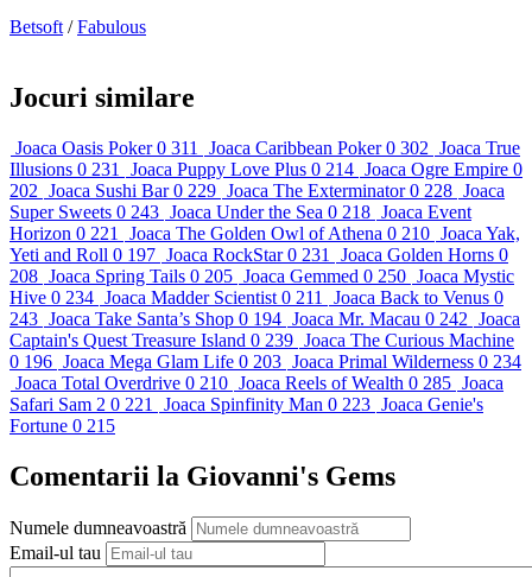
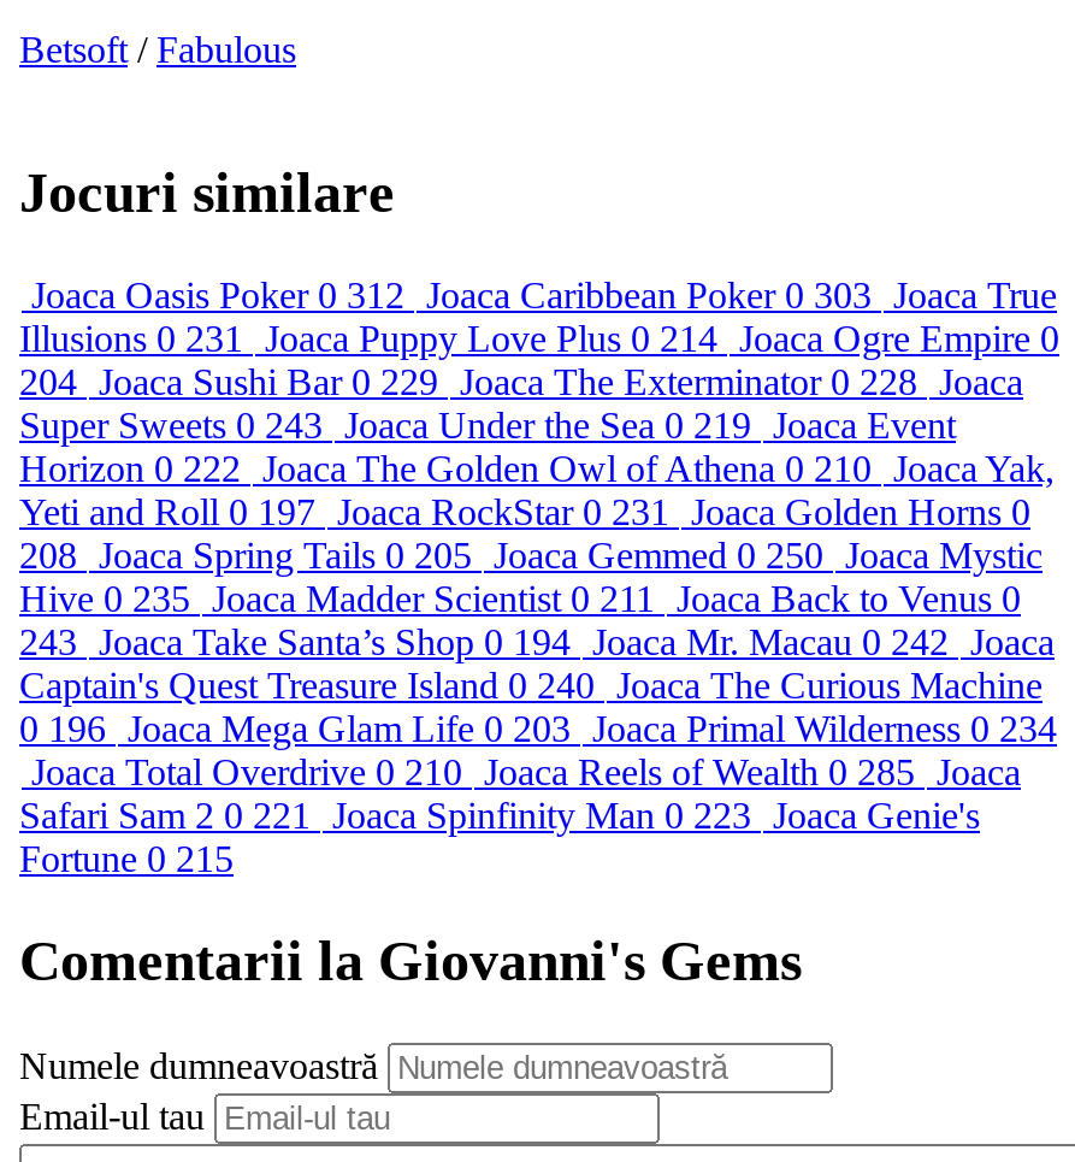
- Joaca Oasis Poker 0 311 Joaca Caribbean Poker 0 302 Joaca True
+ Joaca Oasis Poker 0 312 Joaca Caribbean Poker 0 303 Joaca True

- 202 Joaca Sushi Bar 0 229 Joaca The Exterminator 0 228 Joaca
+ 204 Joaca Sushi Bar 0 229 Joaca The Exterminator 0 228 Joaca

- Super Sweets 0 243 Joaca Under the Sea 0 218 Joaca Event
+ Super Sweets 0 243 Joaca Under the Sea 0 219 Joaca Event

- Horizon 0 221 Joaca The Golden Owl of Athena 0 210 Joaca Yak,
+ Horizon 0 222 Joaca The Golden Owl of Athena 0 210 Joaca Yak,

- Hive 0 234 Joaca Madder Scientist 0 211 Joaca Back to Venus 0
+ Hive 0 235 Joaca Madder Scientist 0 211 Joaca Back to Venus 0

- Captain's Quest Treasure Island 0 239 Joaca The Curious Machine
+ Captain's Quest Treasure Island 0 240 Joaca The Curious Machine
